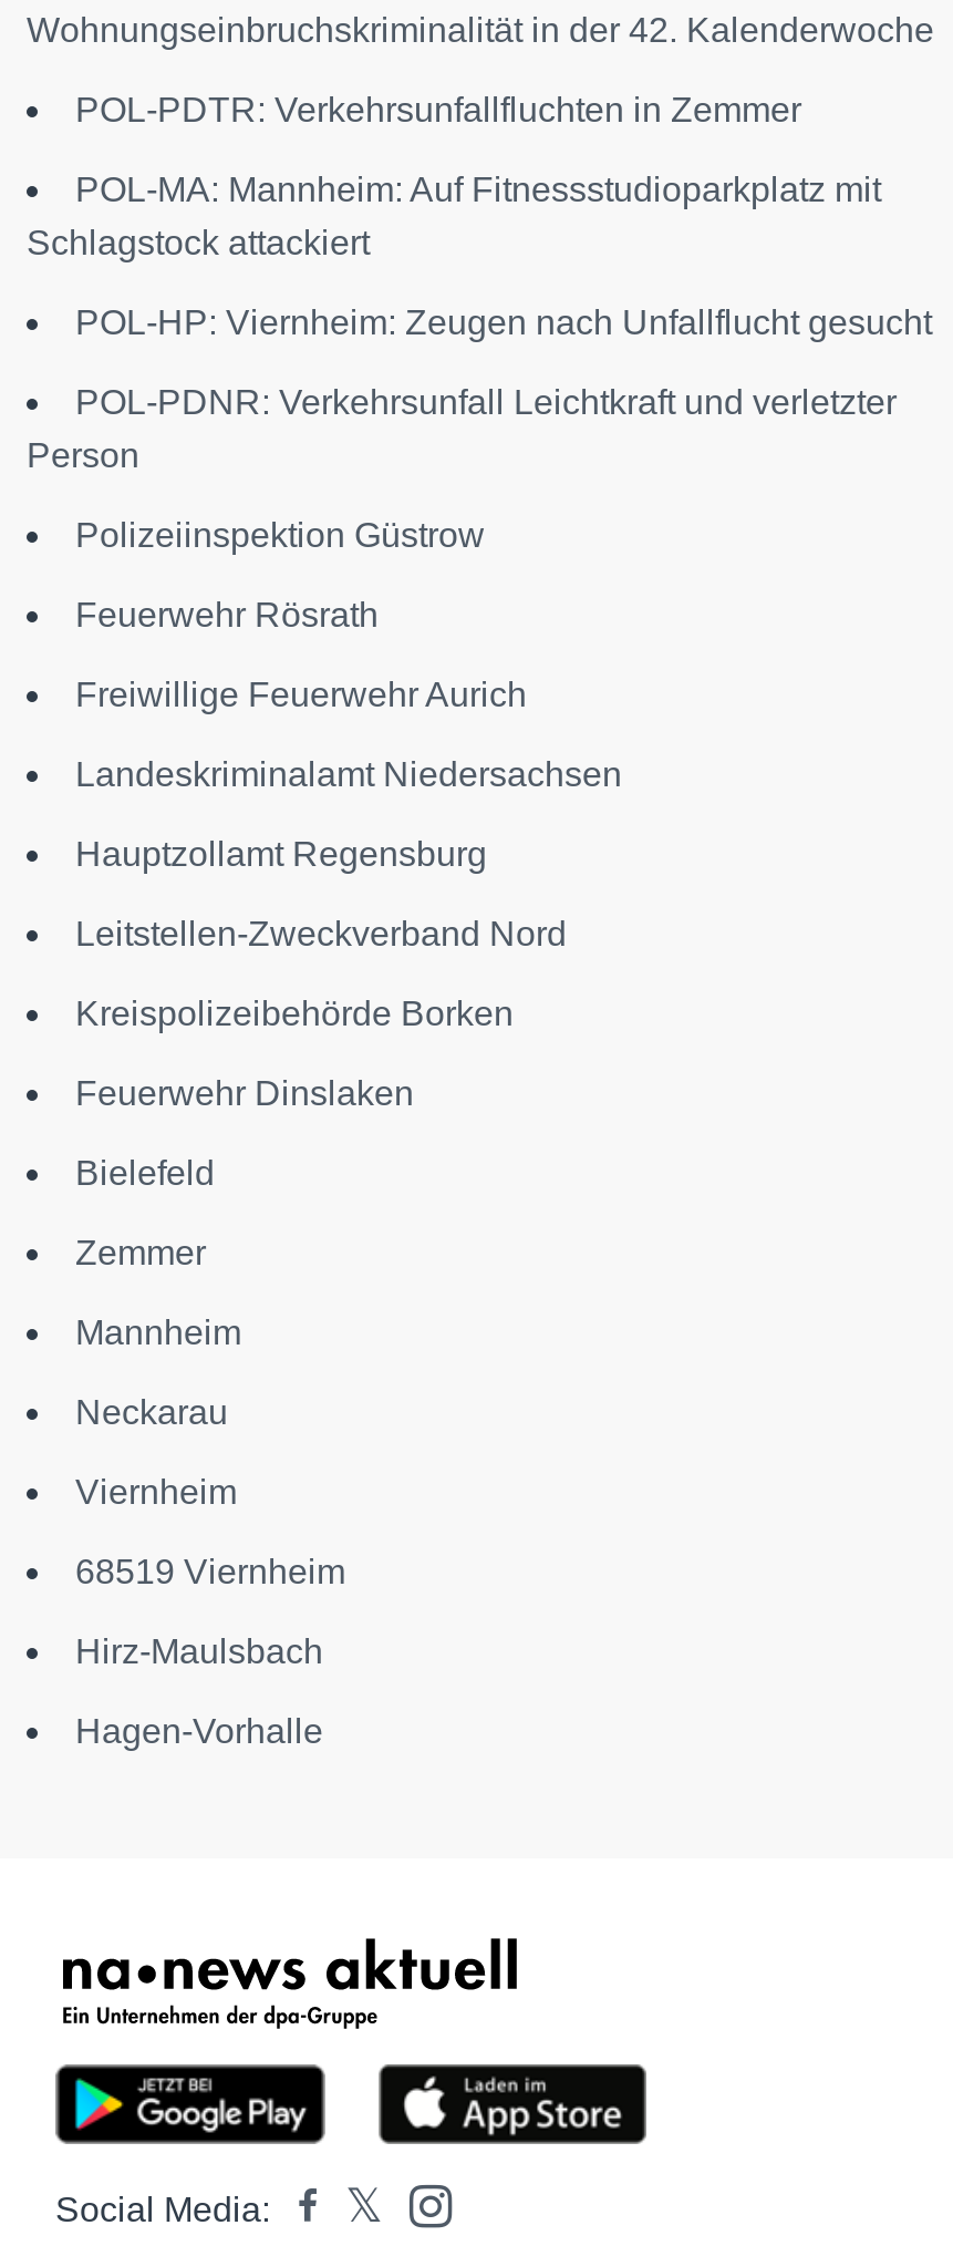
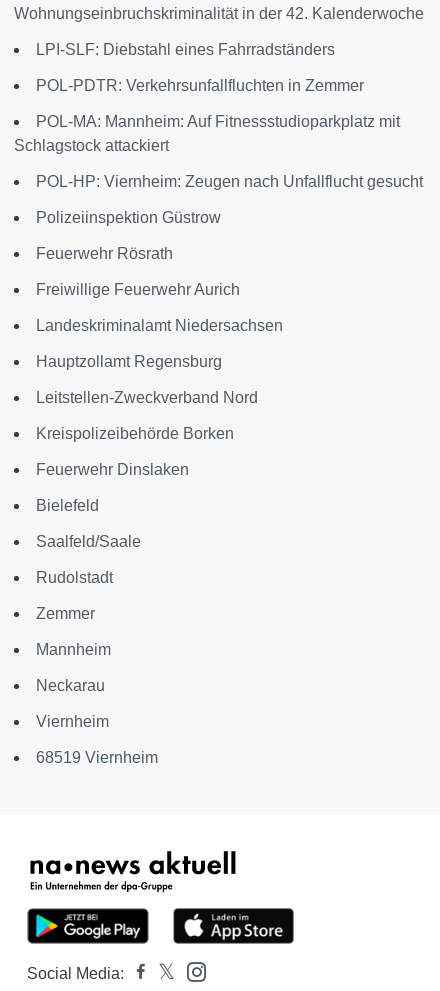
+ LPI-SLF: Diebstahl eines Fahrradständers

moved down: POL-PDTR: Verkehrsunfallfluchten in Zemmer | POL-MA: Mannheim: Auf Fitnessstudioparkplatz mit | Schlagstock attackiert | POL-HP: Viernheim: Zeugen nach Unfallflucht gesucht

- POL-PDNR: Verkehrsunfall Leichtkraft und verletzter
- Person

+ Saalfeld/Saale
+ Rudolstadt

moved down: Zemmer | Mannheim | Neckarau | Viernheim | 68519 Viernheim

- Hirz-Maulsbach
- Hagen-Vorhalle
